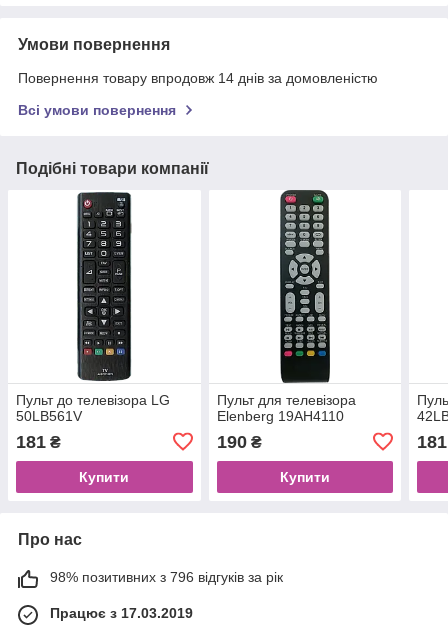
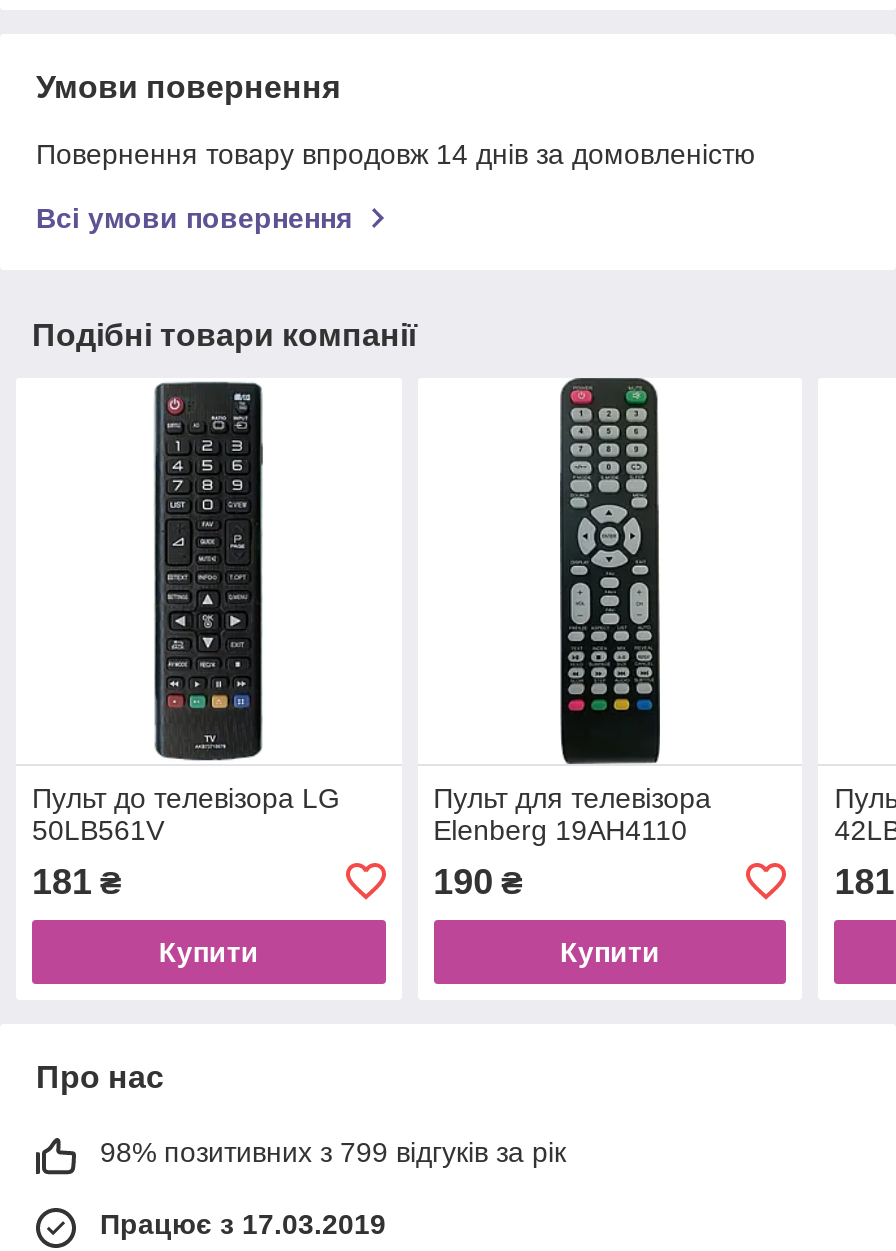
- 98% позитивних з 796 відгуків за рік
+ 98% позитивних з 799 відгуків за рік
